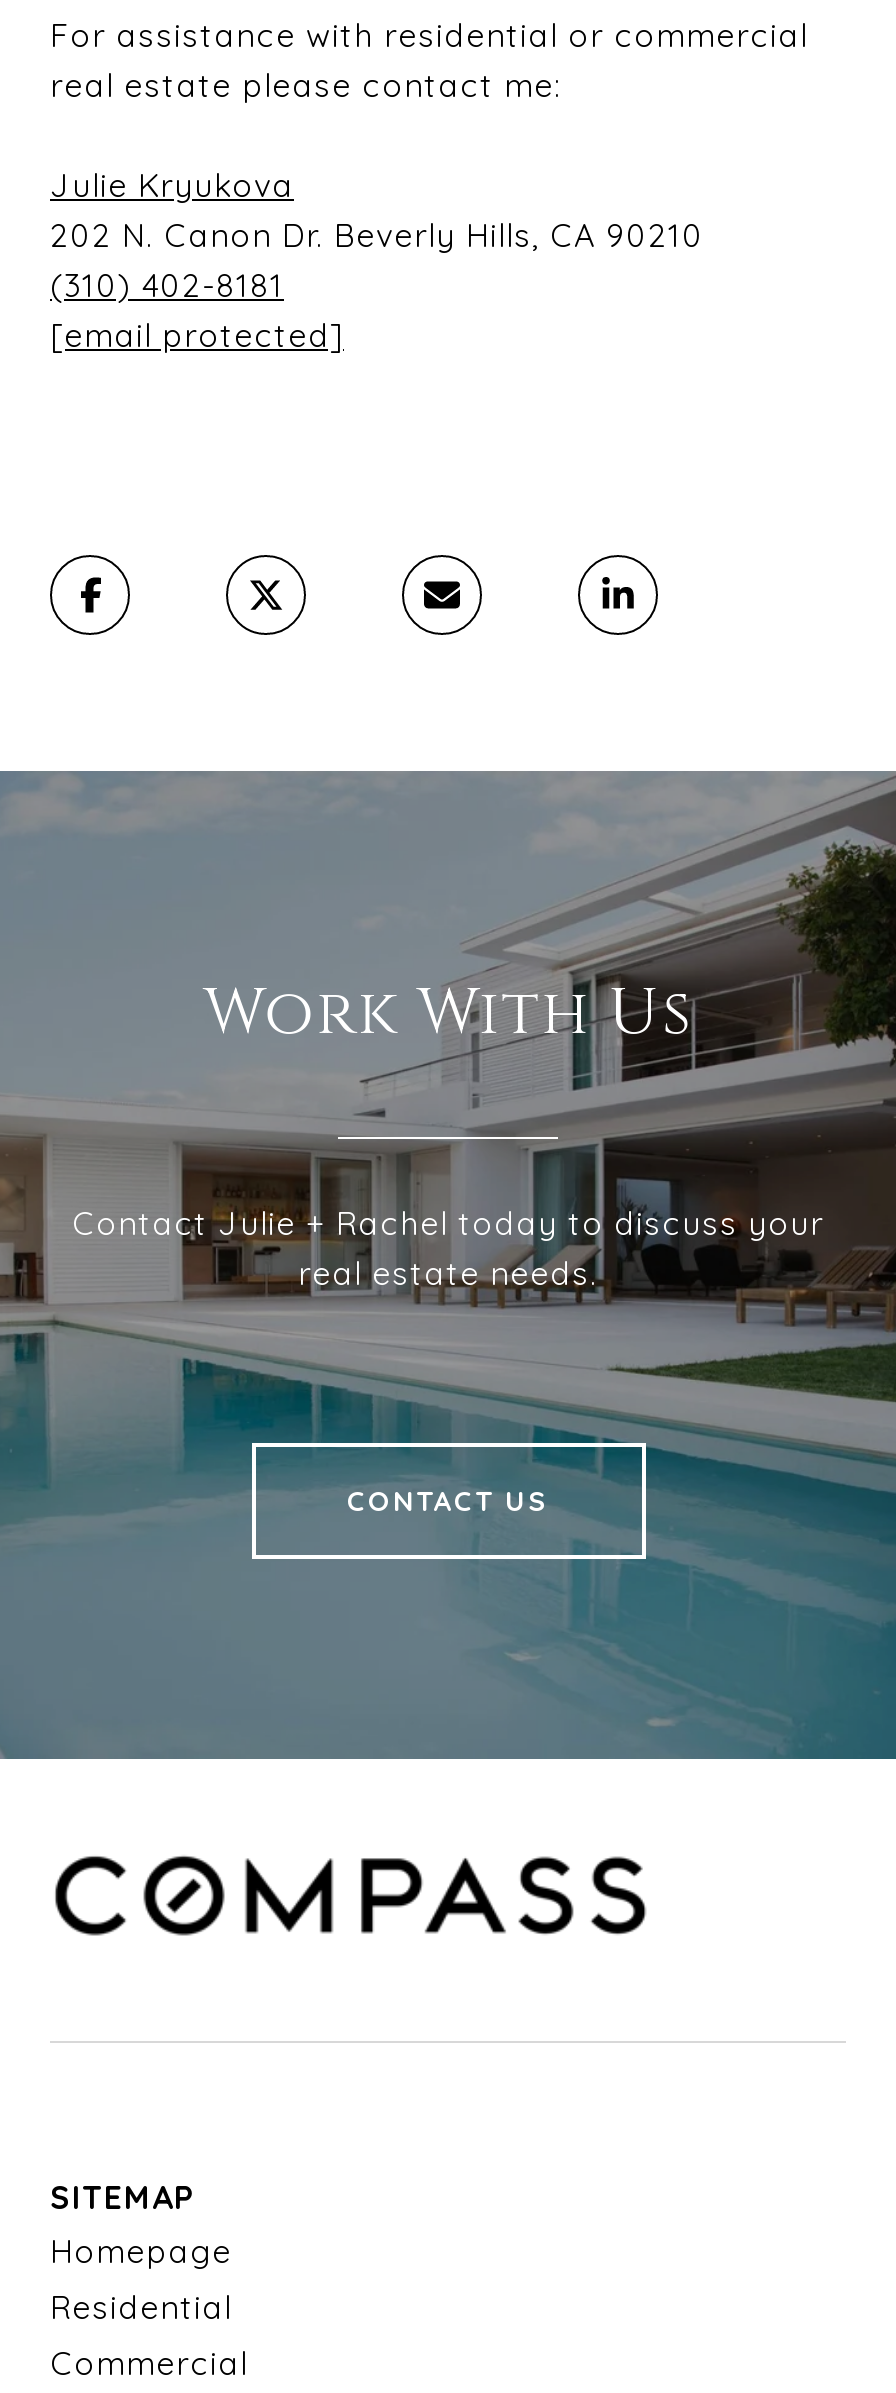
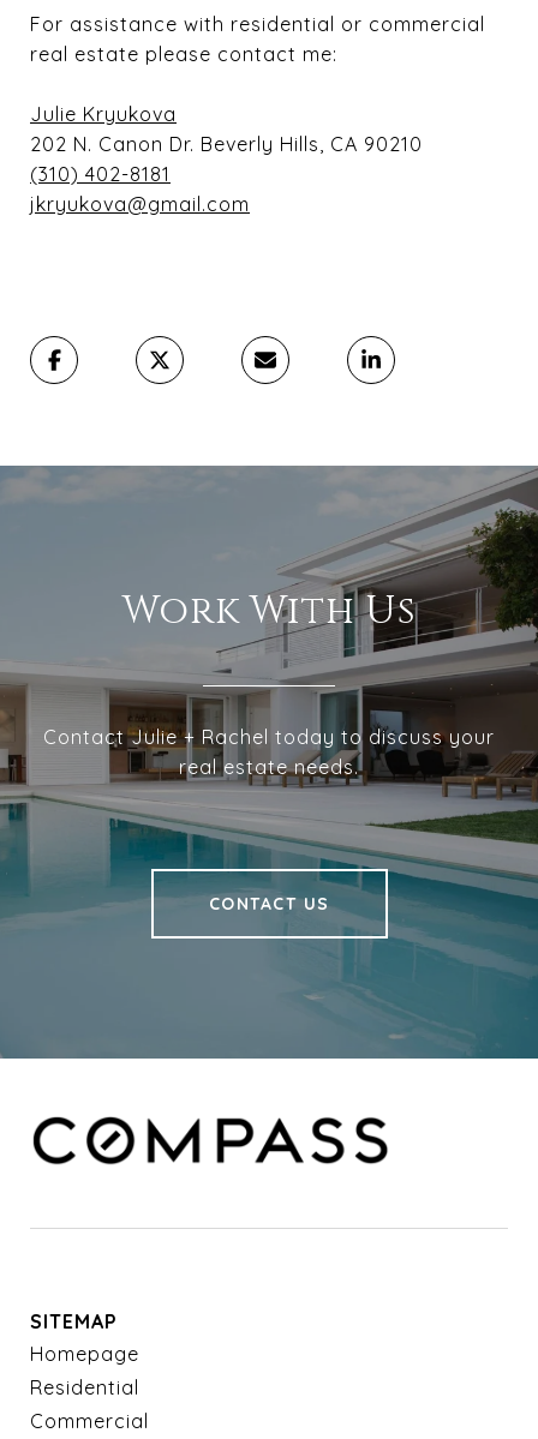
- [email protected]
+ jkryukova@gmail.com
